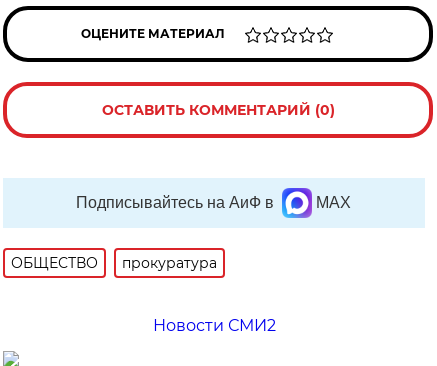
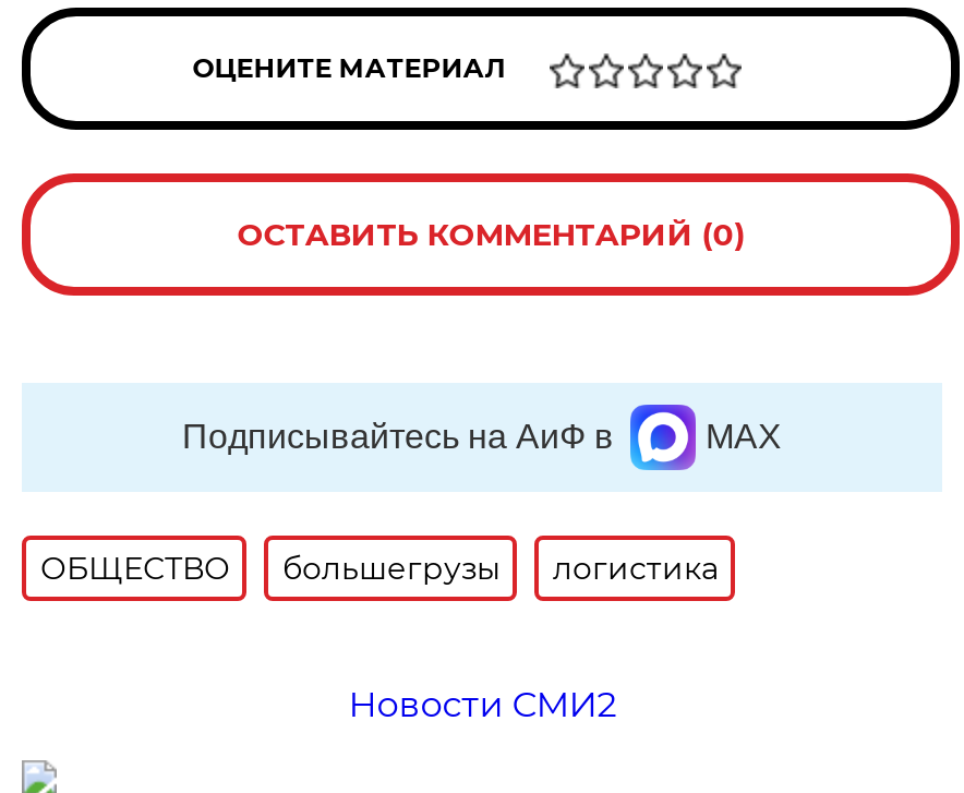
- прокуратура
+ большегрузы
+ логистика
